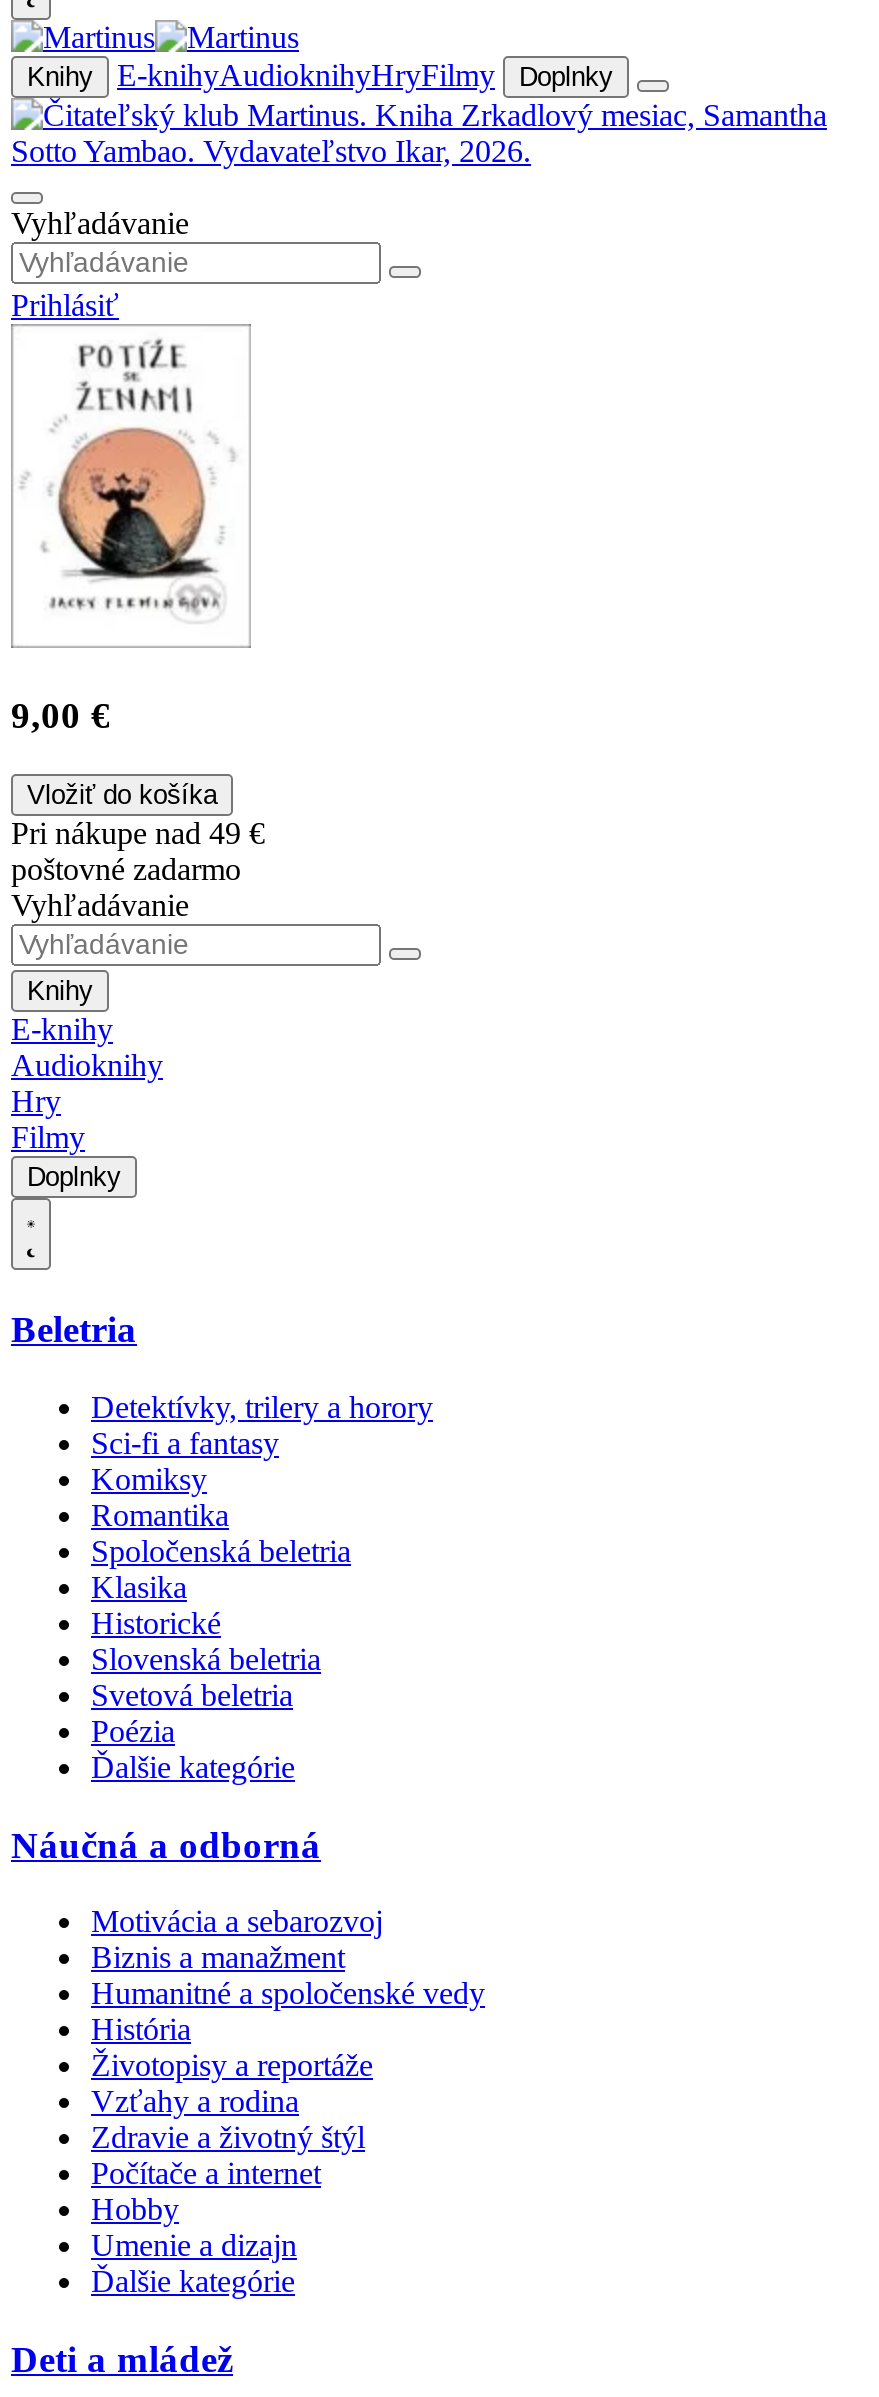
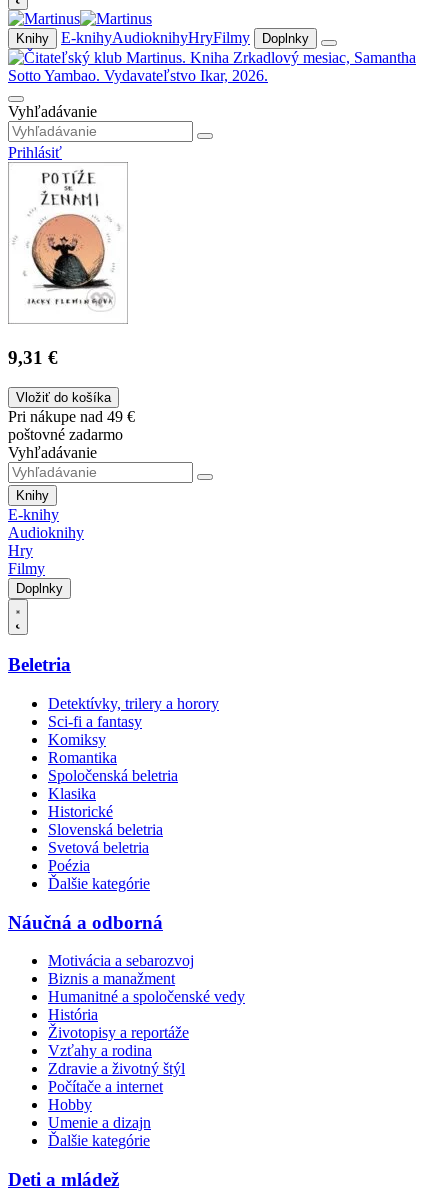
- 9,00 €
+ 9,31 €
